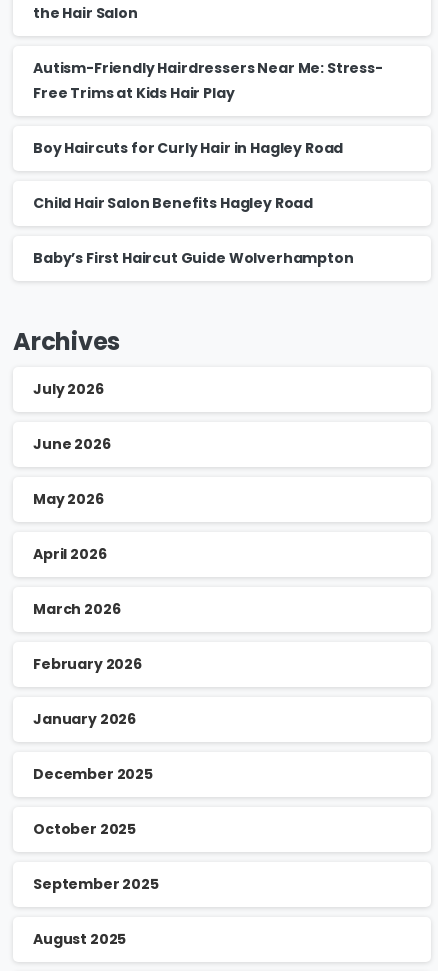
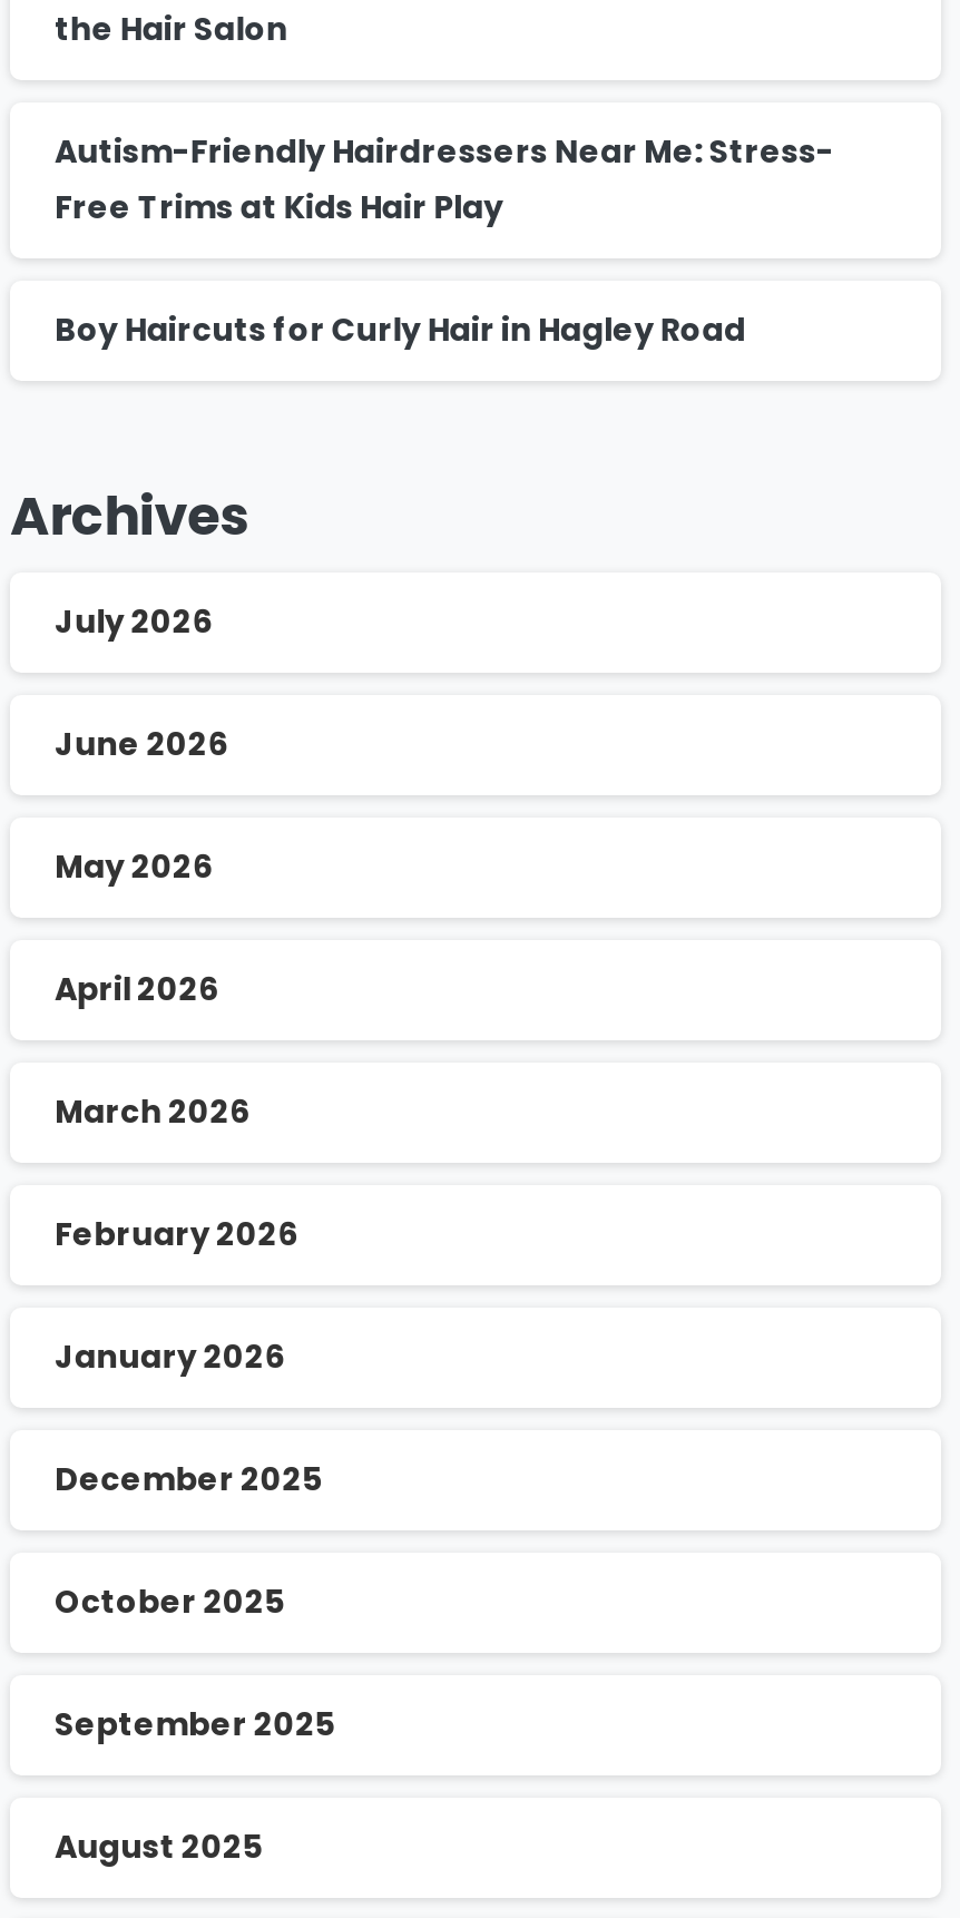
- Child Hair Salon Benefits Hagley Road
- Baby’s First Haircut Guide Wolverhampton
